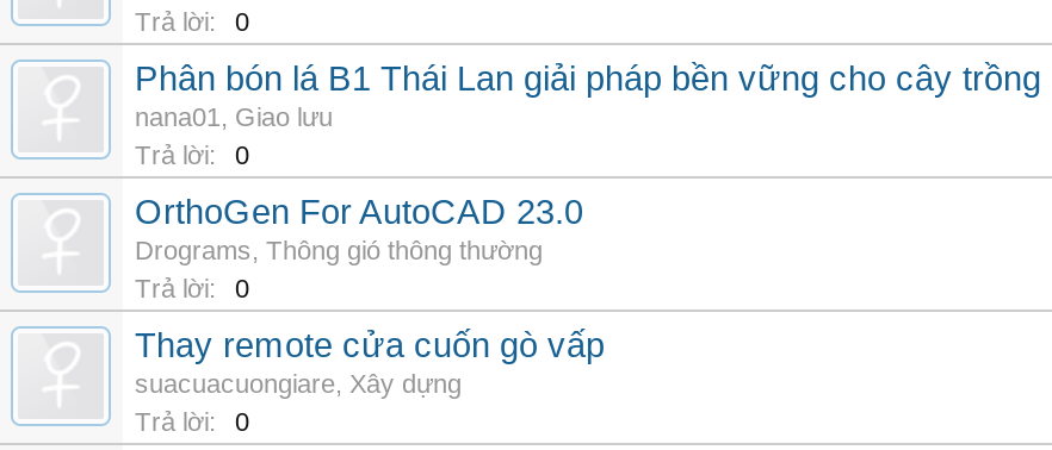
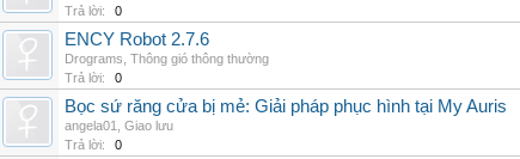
- Phân bón lá B1 Thái Lan giải pháp bền vững cho cây trồng
- nana01, Giao lưu
- Trả lời:
- 0
- OrthoGen For AutoCAD 23.0
+ ENCY Robot 2.7.6

- Thay remote cửa cuốn gò vấp
- suacuacuongiare, Xây dựng
+ Bọc sứ răng cửa bị mẻ: Giải pháp phục hình tại My Auris
+ angela01, Giao lưu
